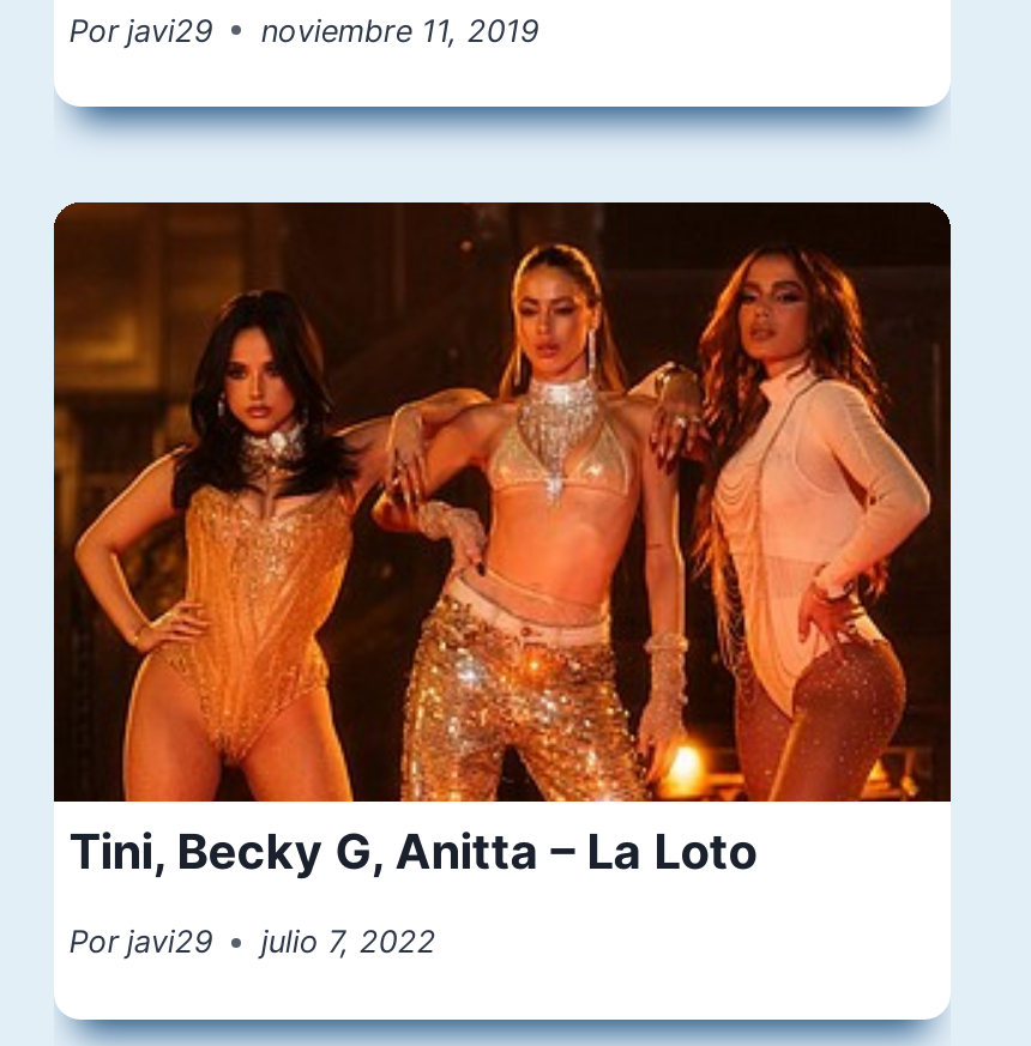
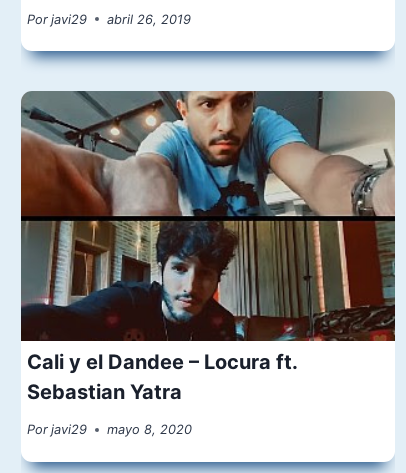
- Por javi29 noviembre 11, 2019
+ Por javi29 abril 26, 2019

- [image]
- Tini, Becky G, Anitta – La Loto
+ [image]
+ Cali y el Dandee – Locura ft.
+ Sebastian Yatra

- Por javi29 julio 7, 2022
+ Por javi29 mayo 8, 2020
